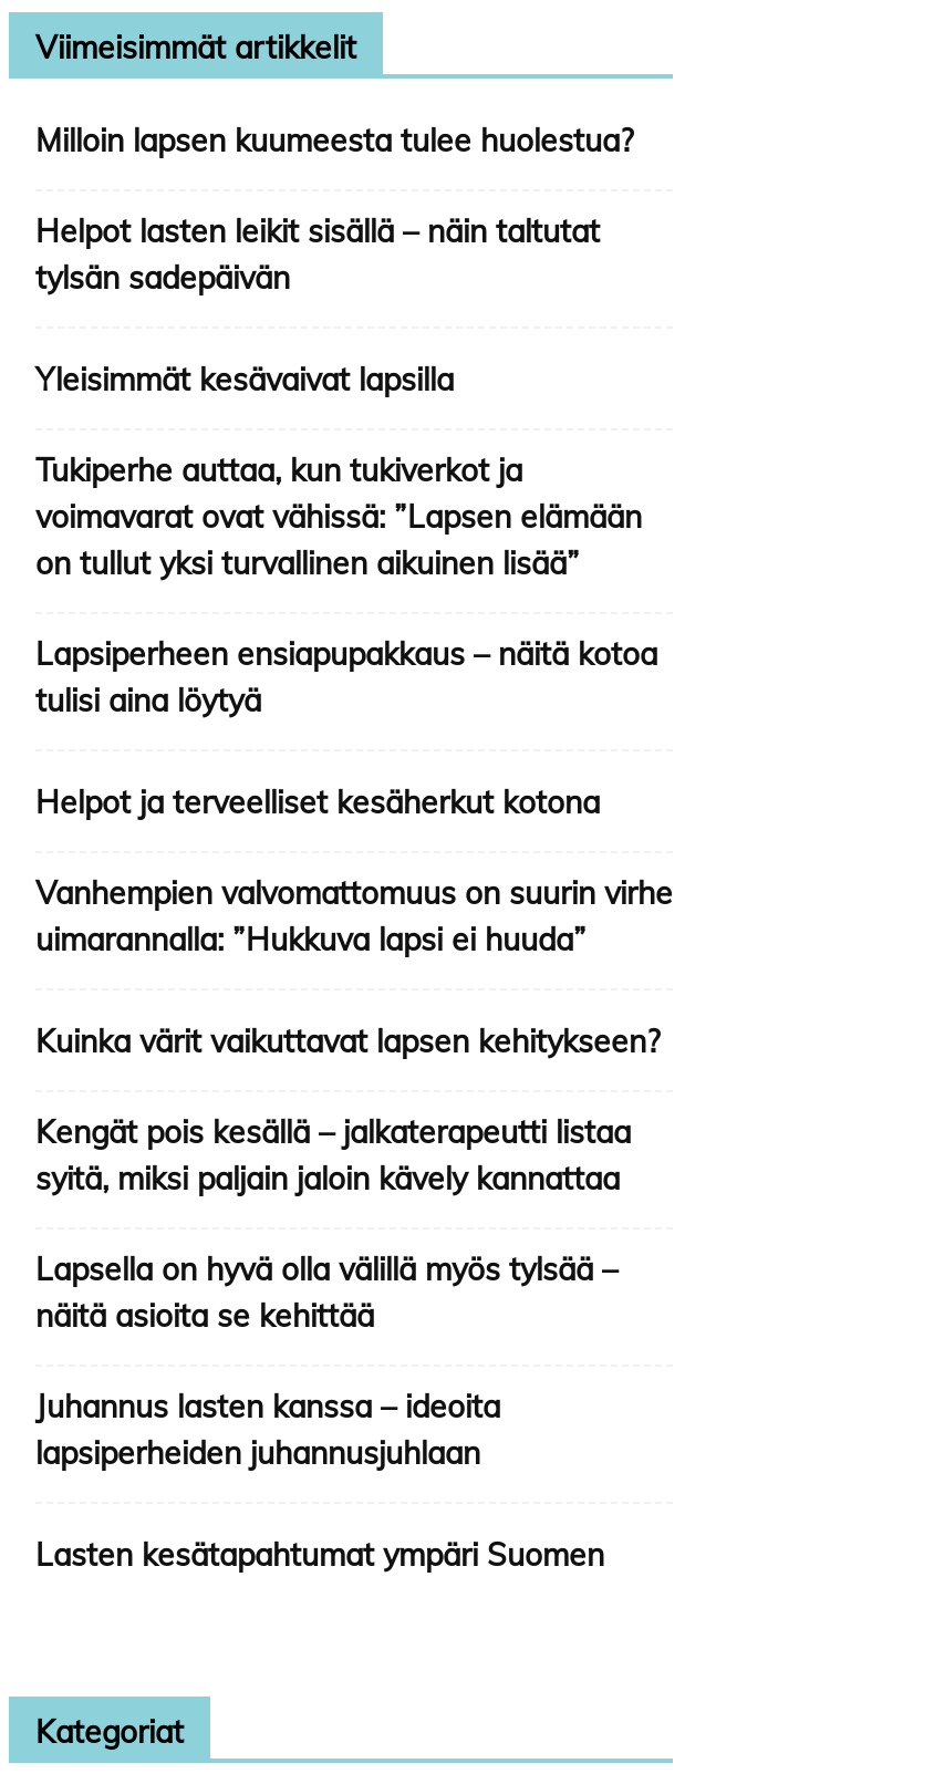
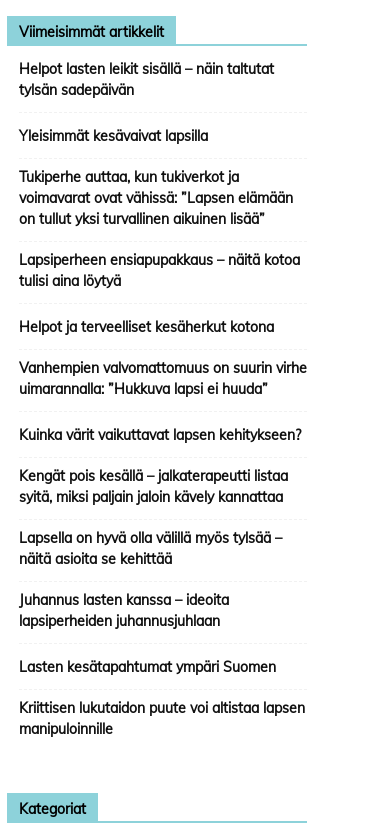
- Milloin lapsen kuumeesta tulee huolestua?

moved up: Helpot lasten leikit sisällä – näin taltutat | tylsän sadepäivän | Yleisimmät kesävaivat lapsilla | ... | lapsiperheiden juhannusjuhlaan | Lasten kesätapahtumat ympäri Suomen

+ Kriittisen lukutaidon puute voi altistaa lapsen
+ manipuloinnille
